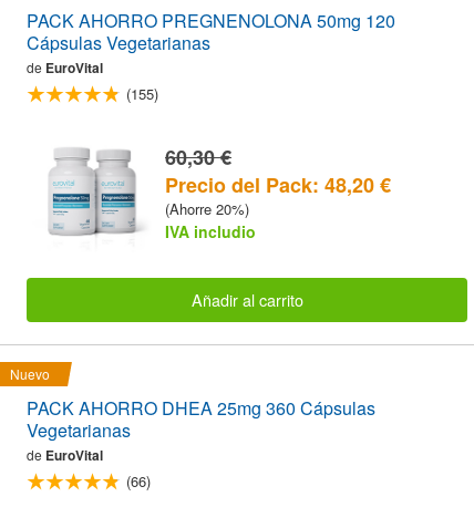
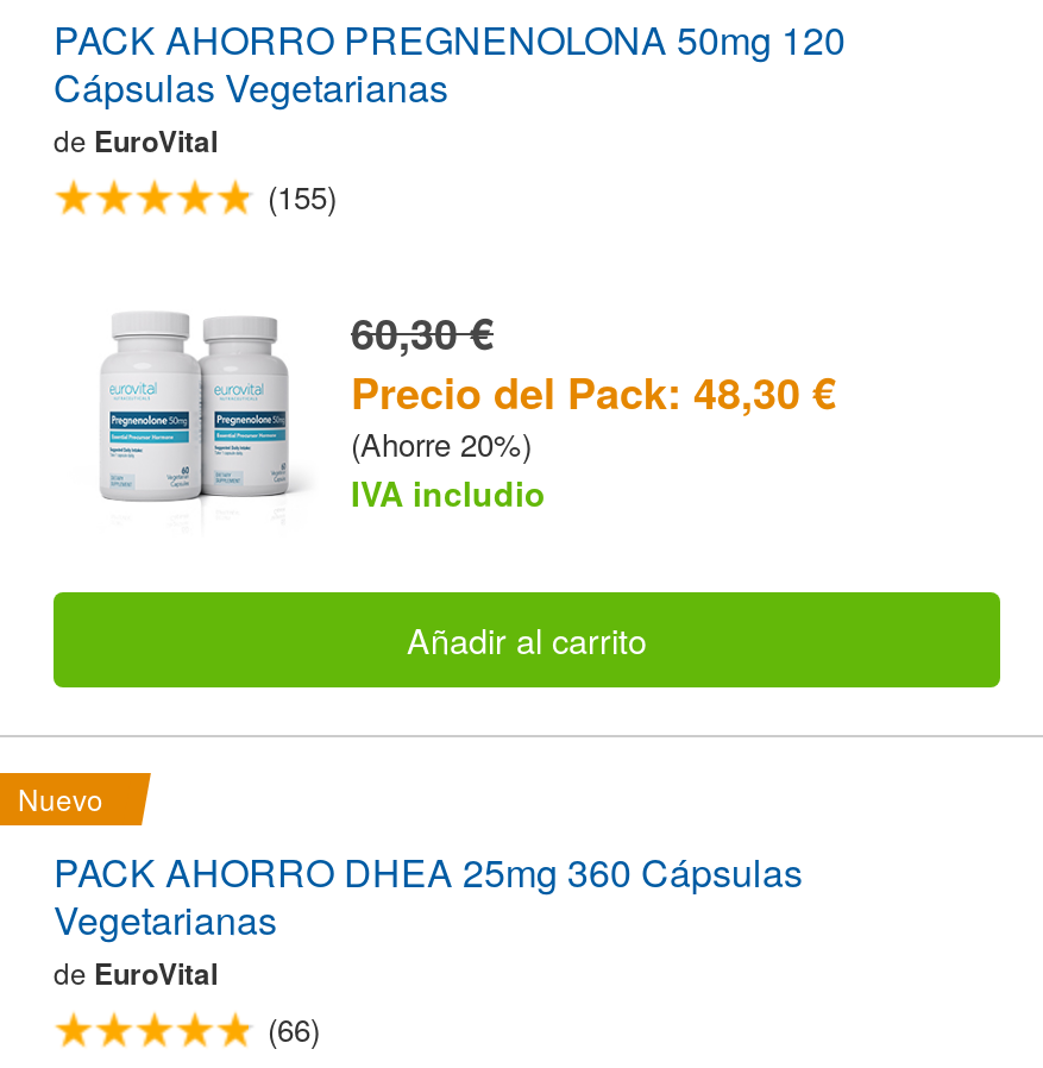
- Precio del Pack: 48,20 €
+ Precio del Pack: 48,30 €
